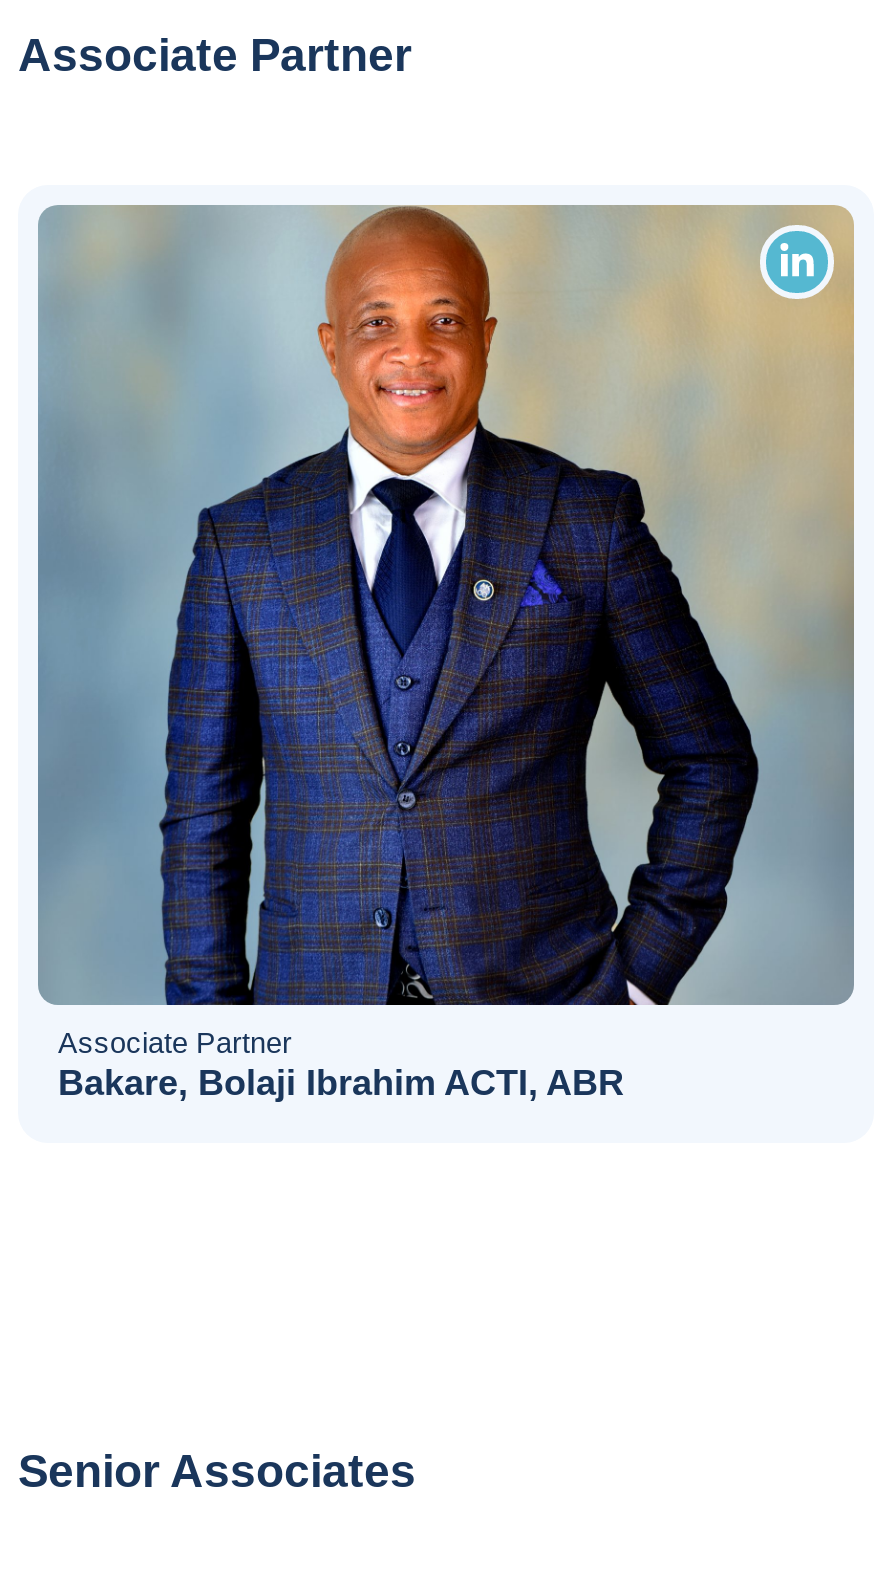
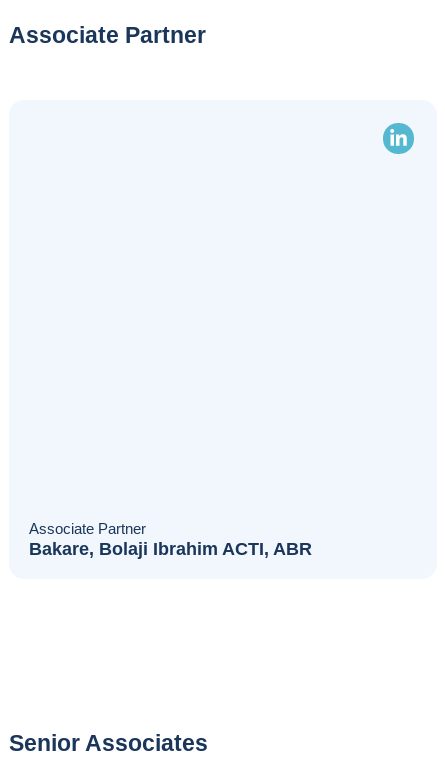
- [image]
